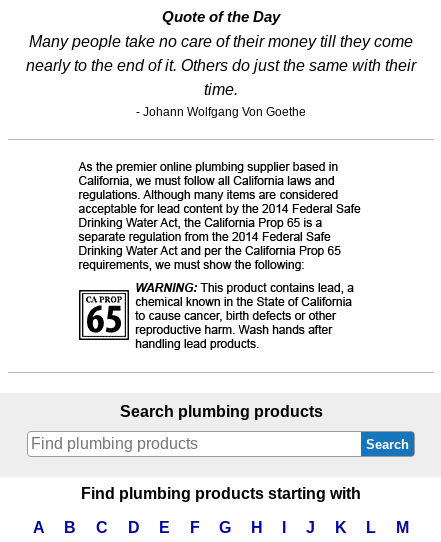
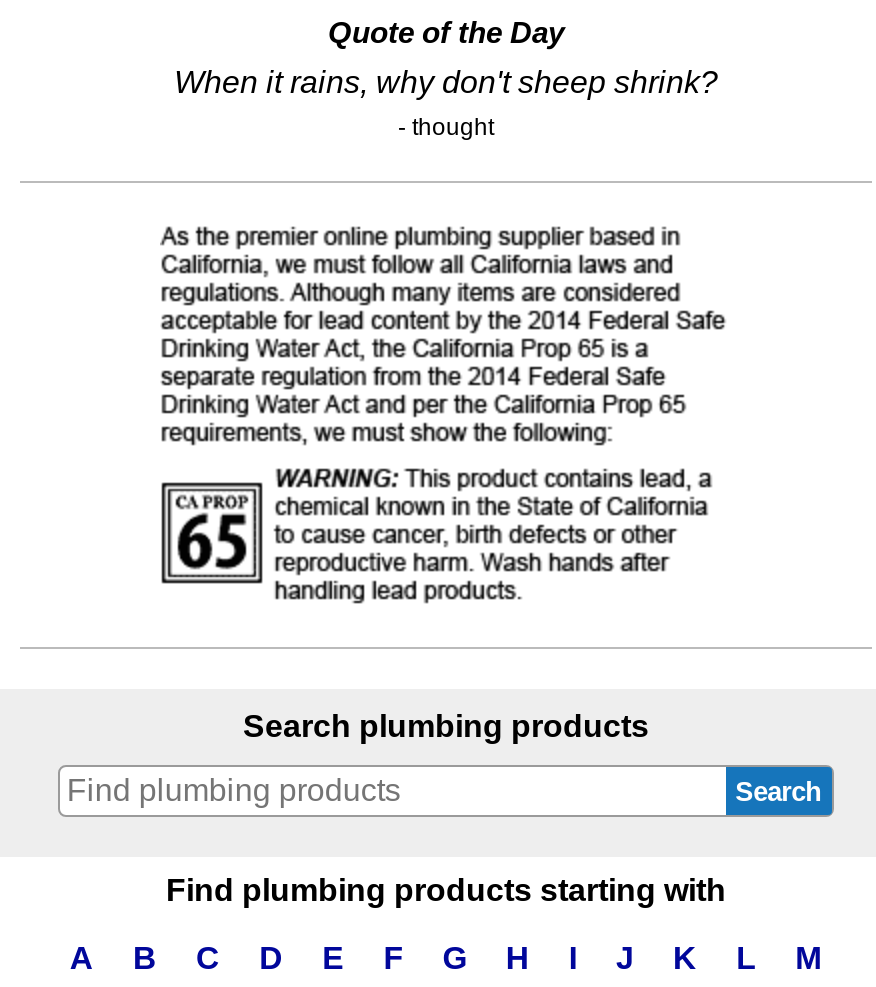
- Many people take no care of their money till they come
- nearly to the end of it. Others do just the same with their
- time.
- - Johann Wolfgang Von Goethe
+ When it rains, why don't sheep shrink?
+ - thought
